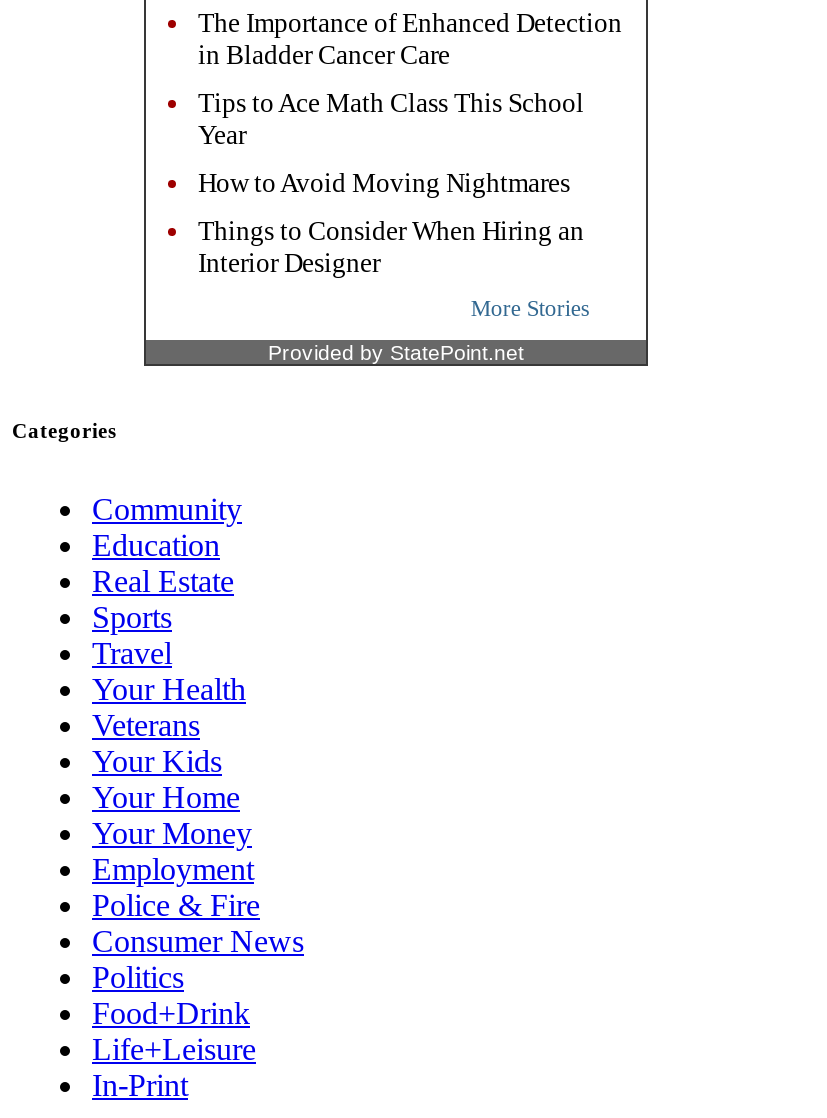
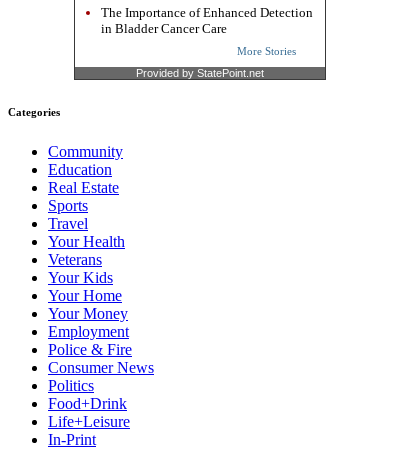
- Tips to Ace Math Class This School
- Year
- How to Avoid Moving Nightmares
- Things to Consider When Hiring an
- Interior Designer
